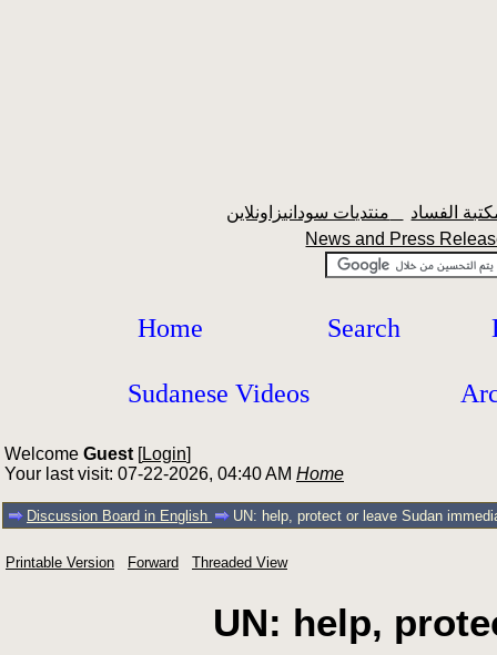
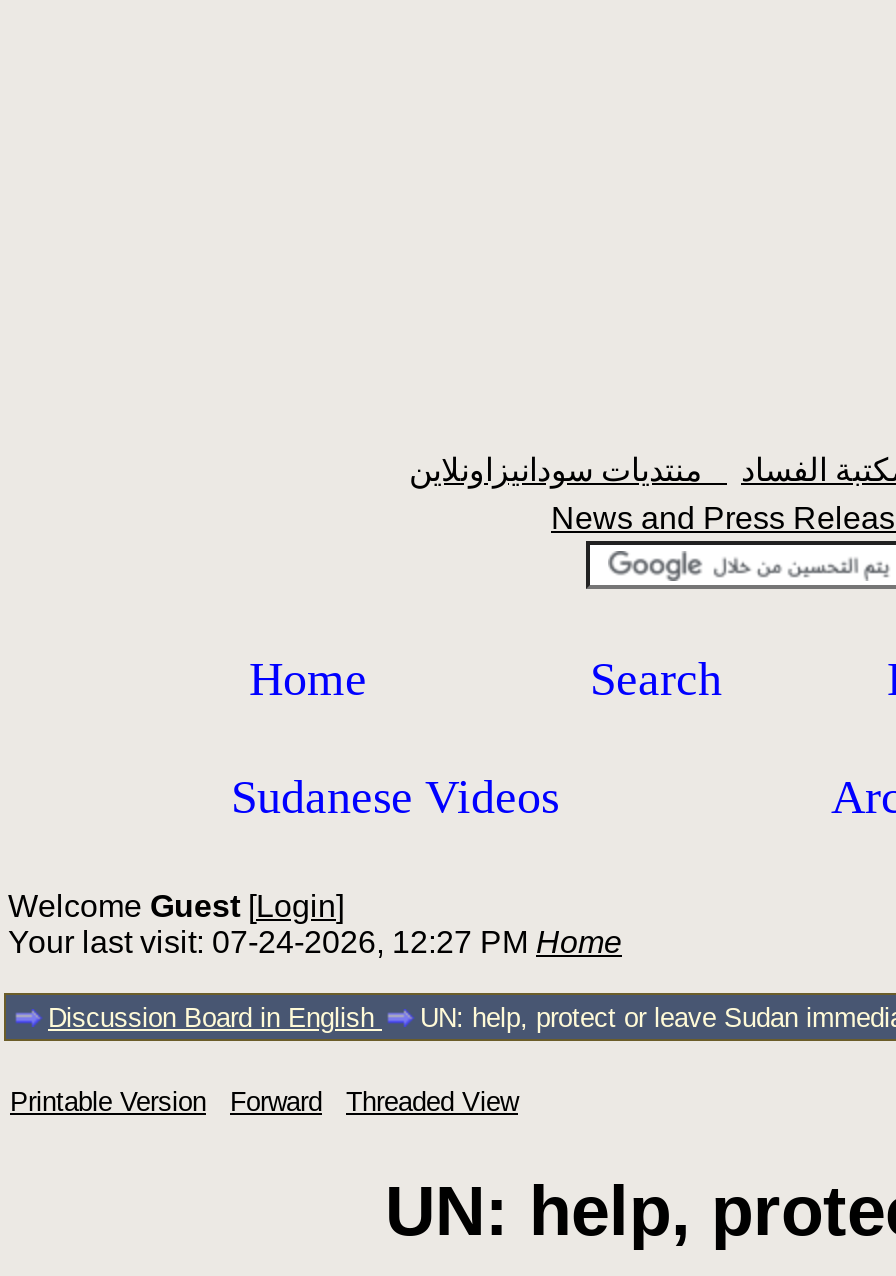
- Your last visit: 07-22-2026, 04:40 AM Home
+ Your last visit: 07-24-2026, 12:27 PM Home
